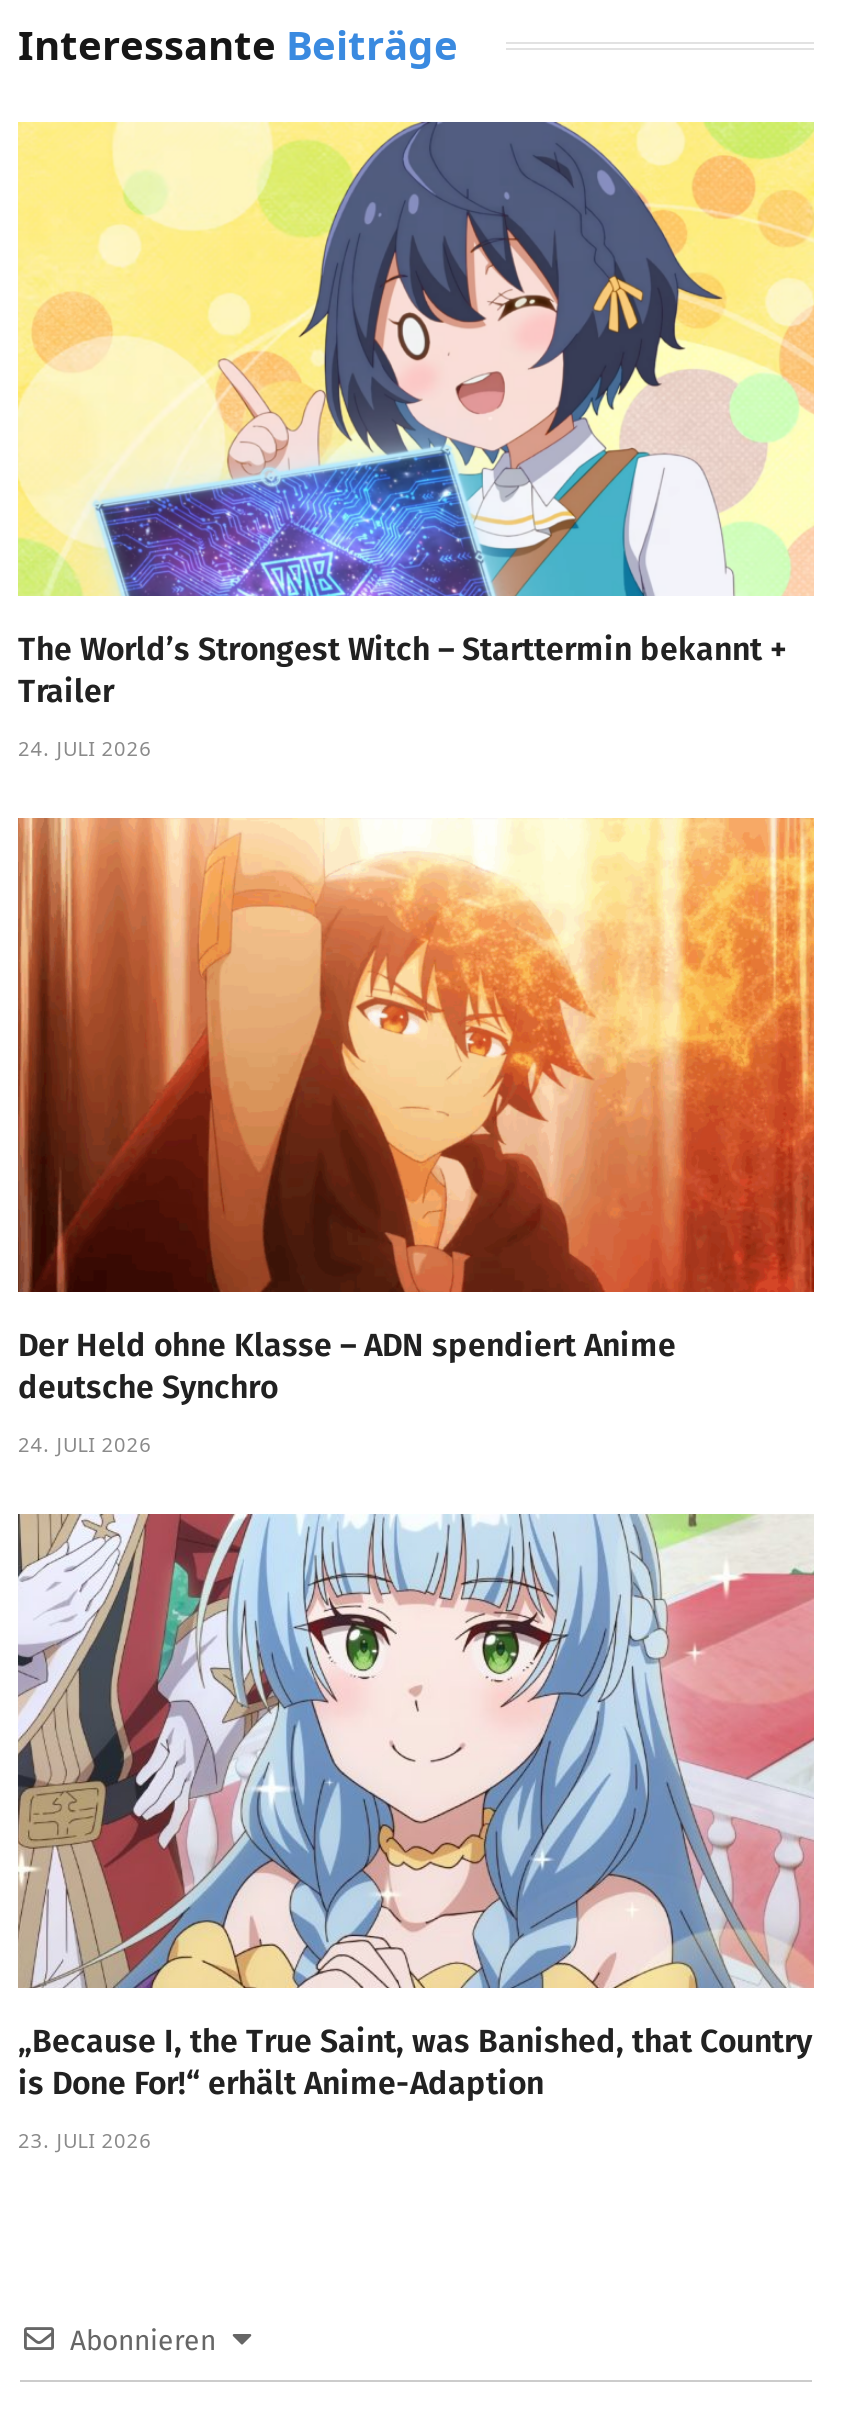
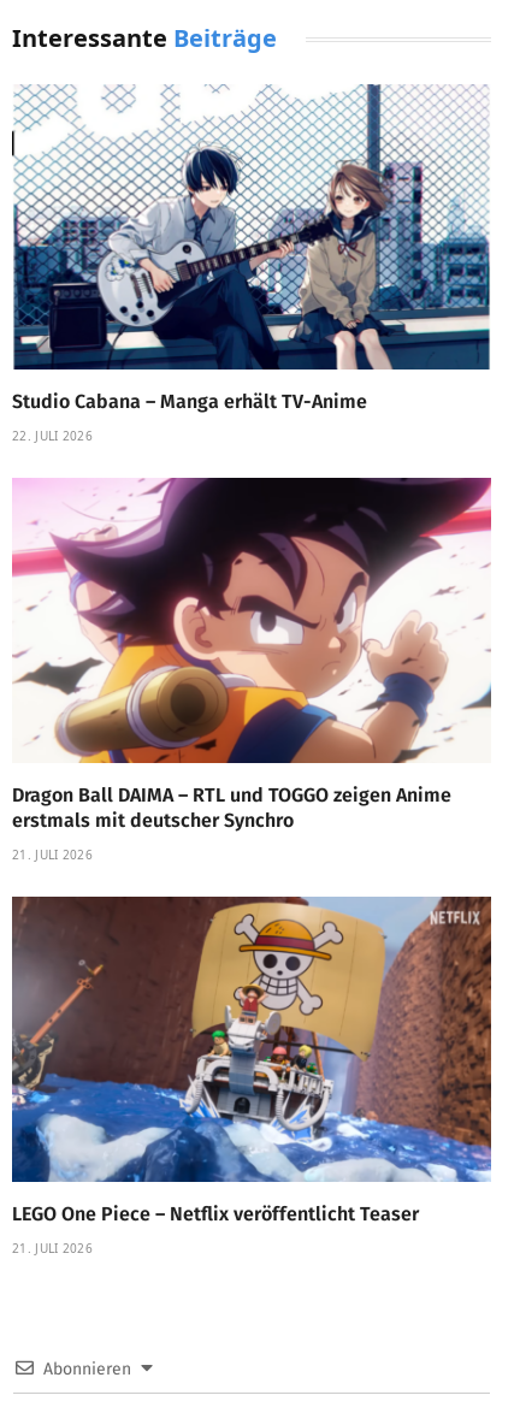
- [image]
+ [image]

- The World’s Strongest Witch – Starttermin bekannt +
- Trailer
+ Studio Cabana – Manga erhält TV-Anime

- 24. JULI 2026
+ 22. JULI 2026

- [image]
- Der Held ohne Klasse – ADN spendiert Anime
- deutsche Synchro
+ [image]
+ Dragon Ball DAIMA – RTL und TOGGO zeigen Anime
+ erstmals mit deutscher Synchro

- 24. JULI 2026
+ 21. JULI 2026

- [image]
- „Because I, the True Saint, was Banished, that Country
- is Done For!“ erhält Anime-Adaption
+ [image]
+ LEGO One Piece – Netflix veröffentlicht Teaser

- 23. JULI 2026
+ 21. JULI 2026
